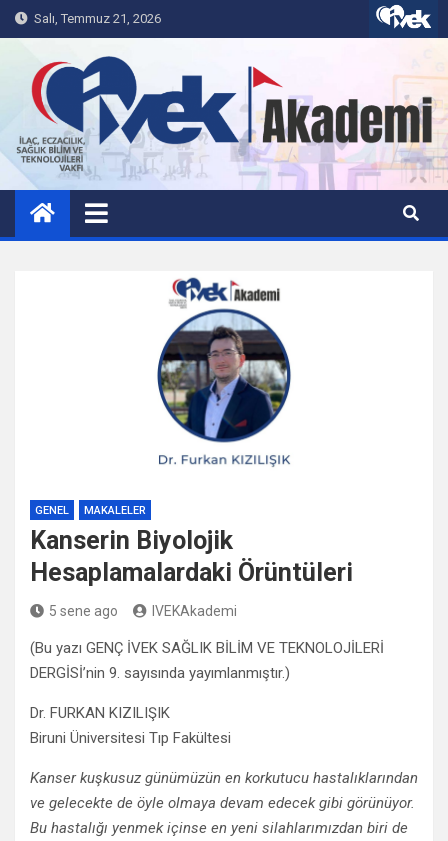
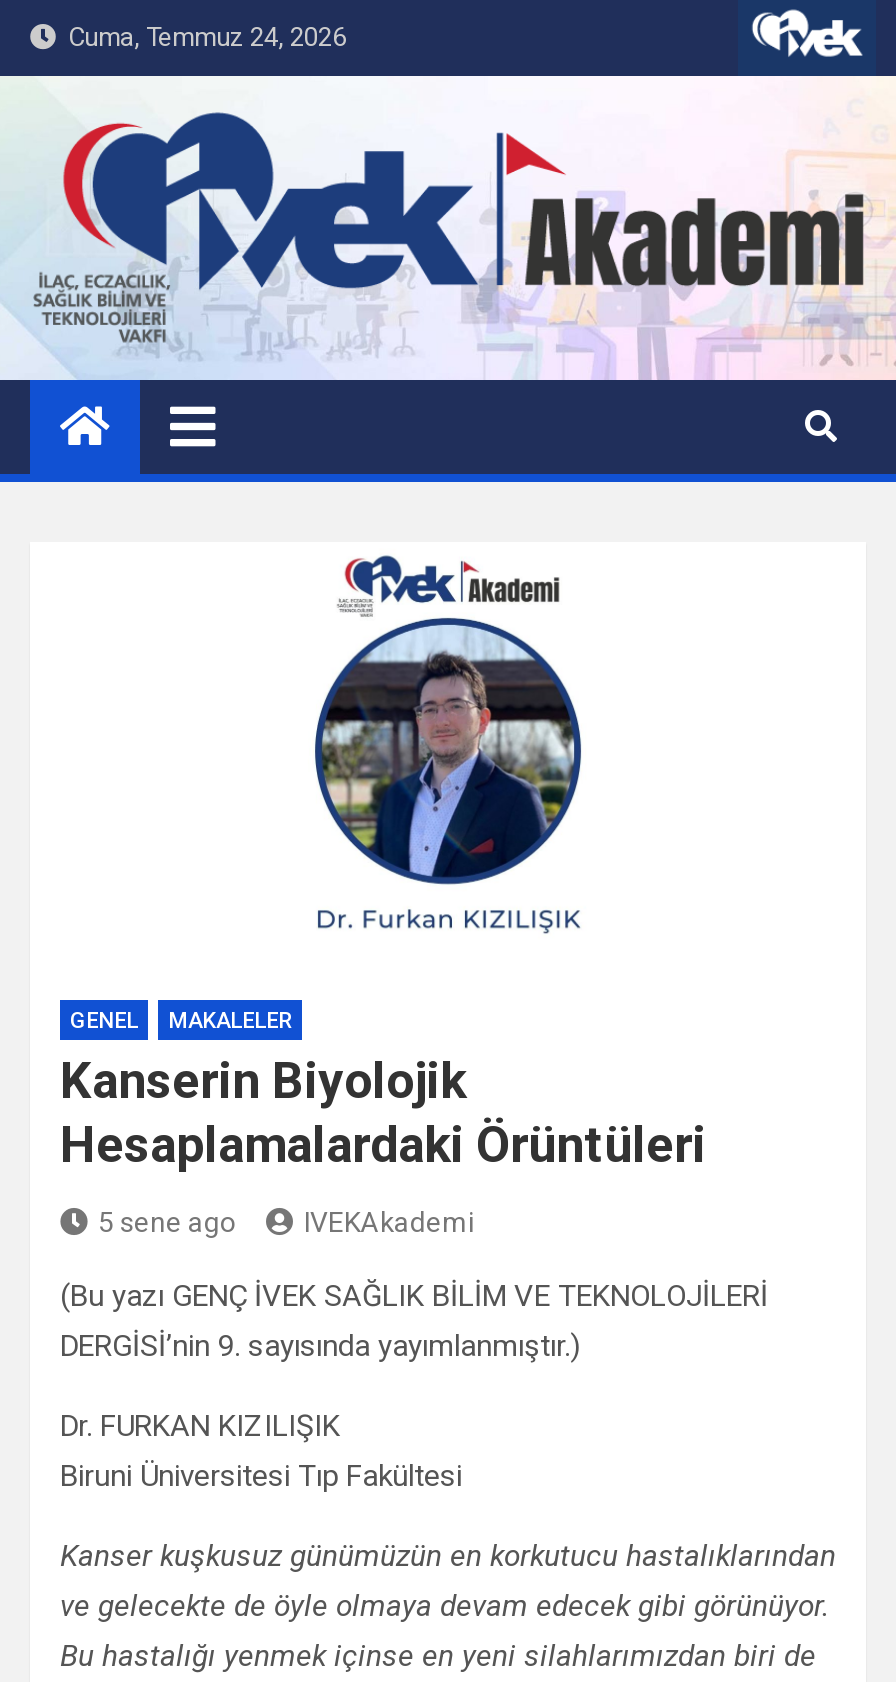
- Salı, Temmuz 21, 2026
+ Cuma, Temmuz 24, 2026
